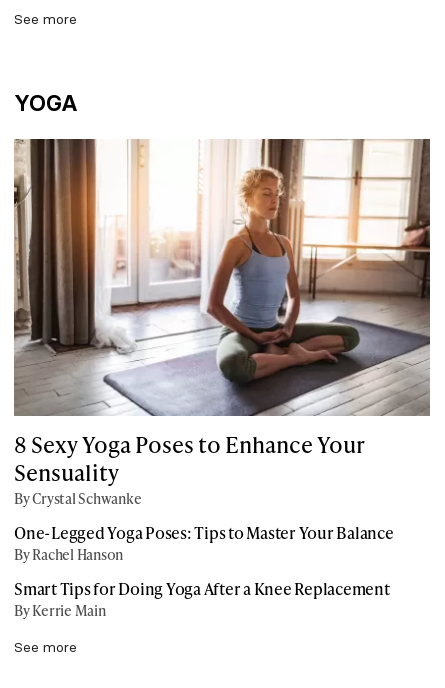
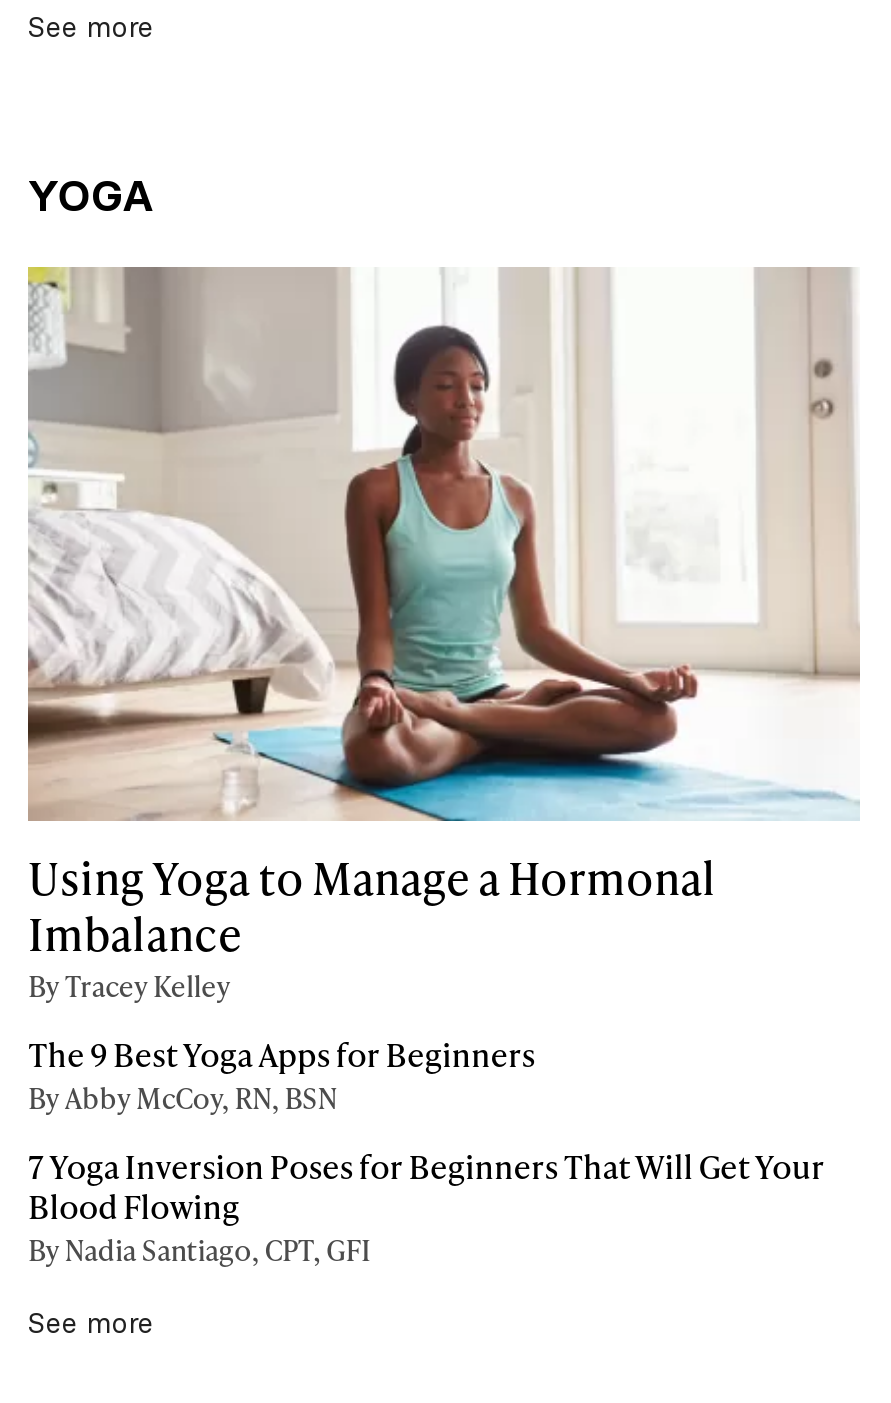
- [image]
- 8 Sexy Yoga Poses to Enhance Your
- Sensuality
- By Crystal Schwanke
+ [image]
+ Using Yoga to Manage a Hormonal
+ Imbalance
+ By Tracey Kelley

- One-Legged Yoga Poses: Tips to Master Your Balance
- By Rachel Hanson
+ The 9 Best Yoga Apps for Beginners
+ By Abby McCoy, RN, BSN

- Smart Tips for Doing Yoga After a Knee Replacement
- By Kerrie Main
+ 7 Yoga Inversion Poses for Beginners That Will Get Your
+ Blood Flowing
+ By Nadia Santiago, CPT, GFI
